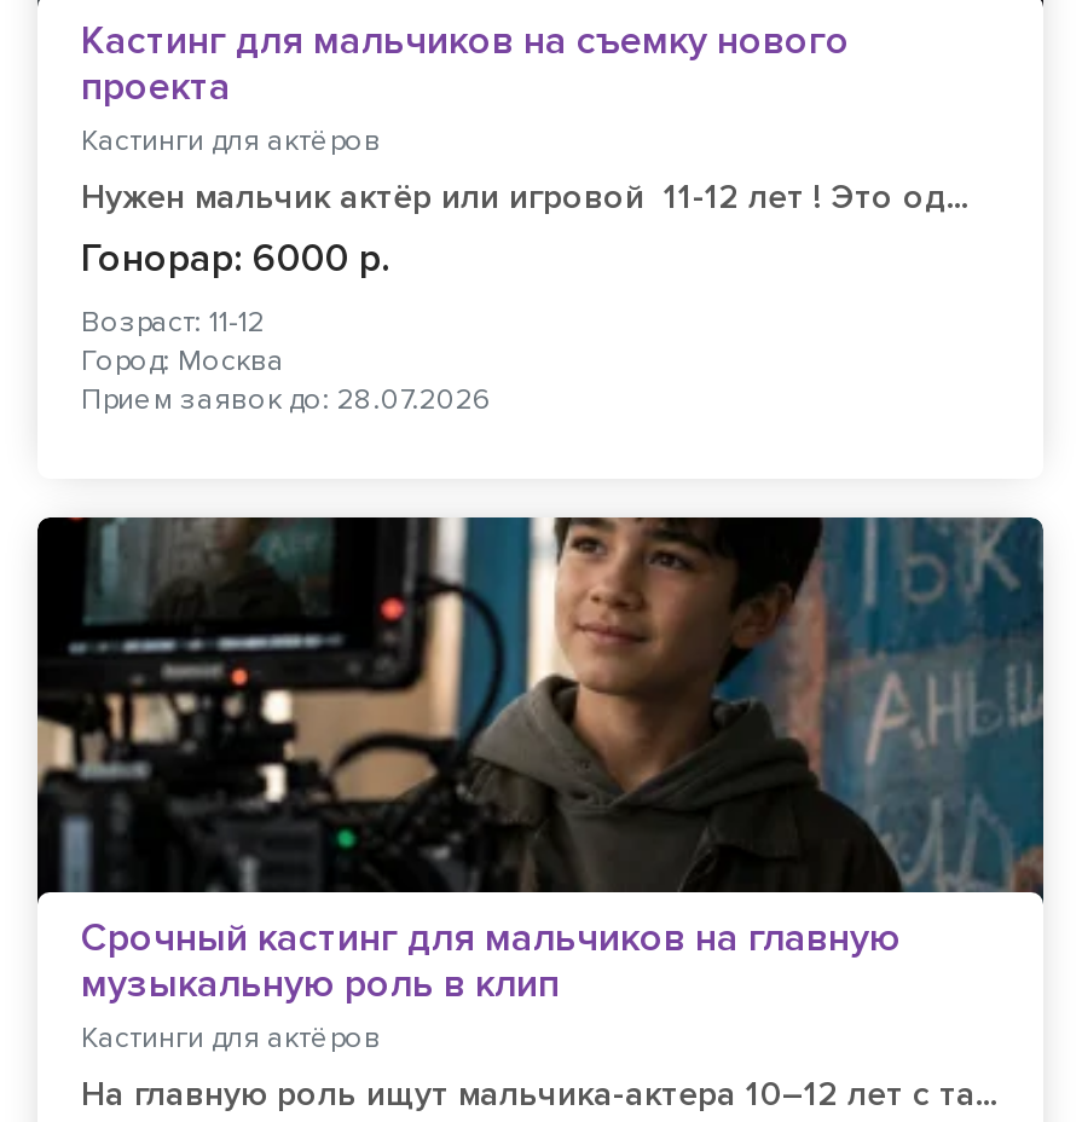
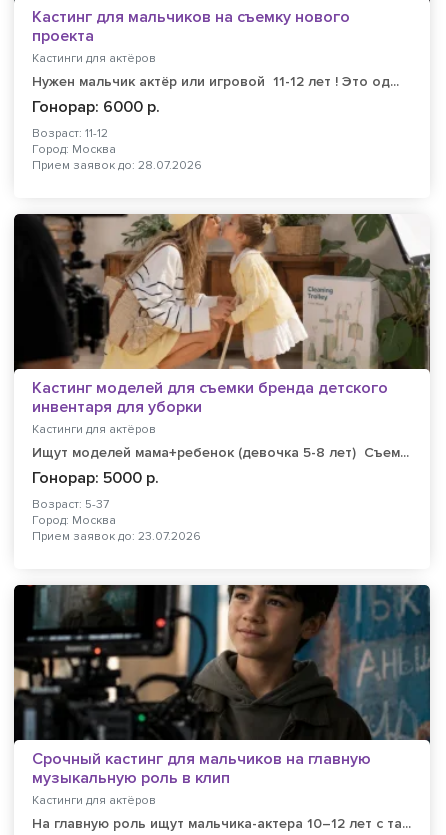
+ [image]
+ Кастинг моделей для съемки бренда детского
+ инвентаря для уборки
+ Кастинги для актёров
+ Ищут моделей мама+ребенок (девочка 5-8 лет) Съем...
+ Гонорар: 5000 р.
+ Возраст: 5-37
+ Город: Москва
+ Прием заявок до: 23.07.2026
